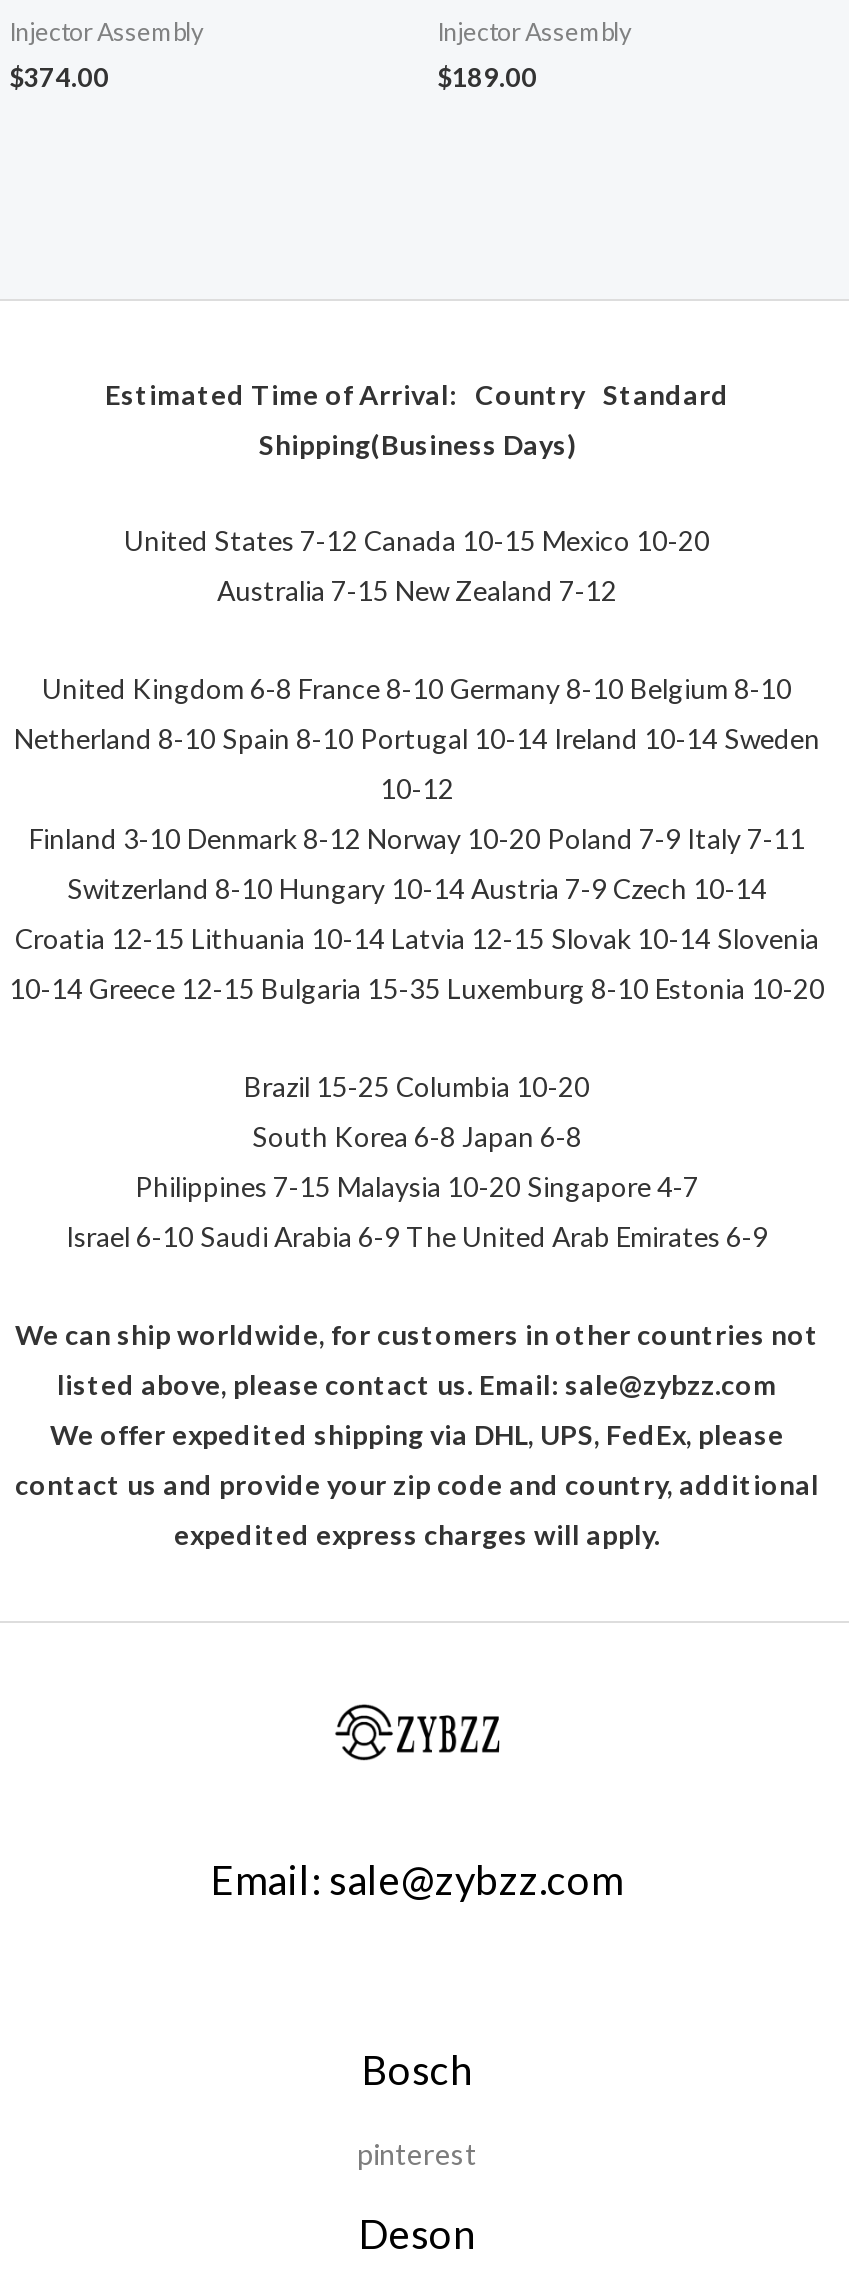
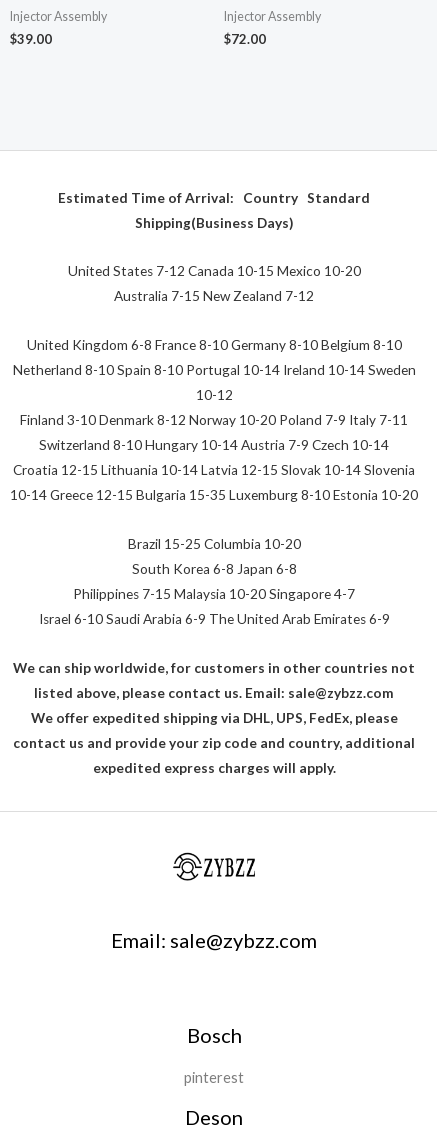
- $374.00
+ $39.00

- $189.00
+ $72.00
